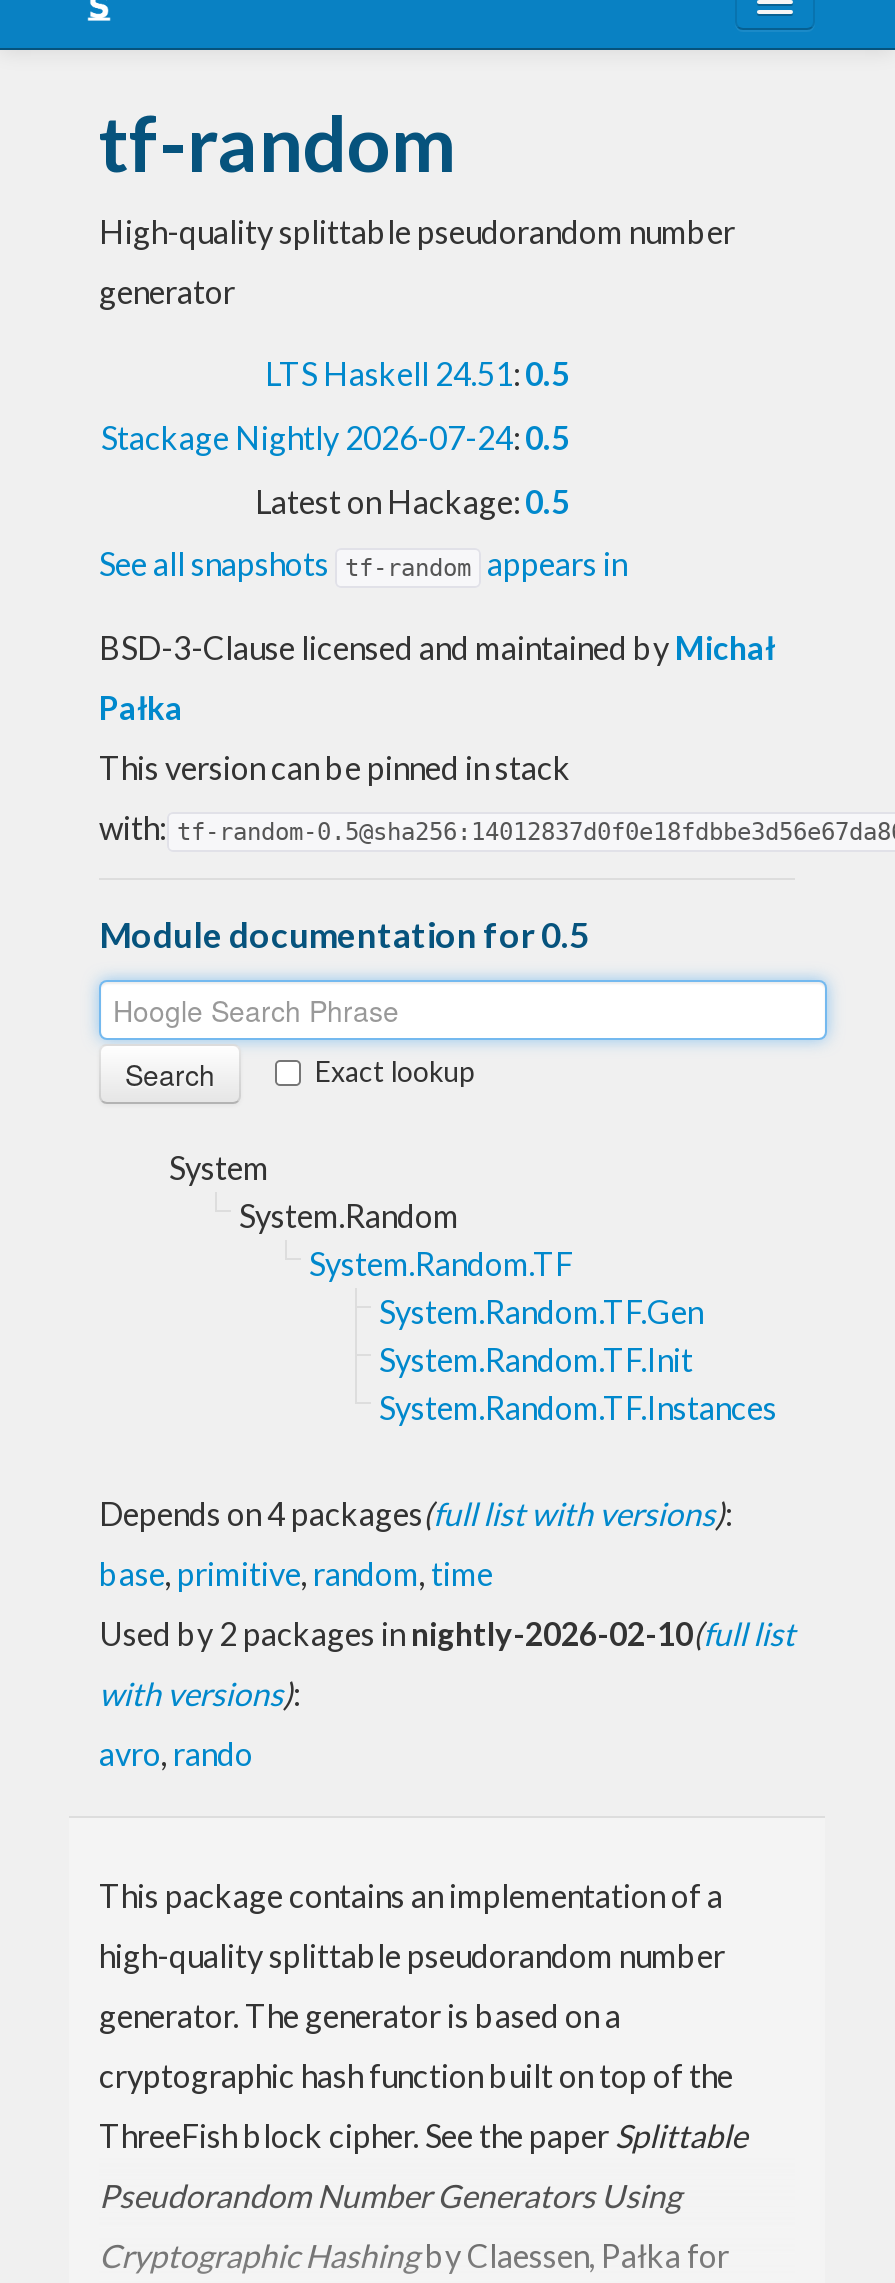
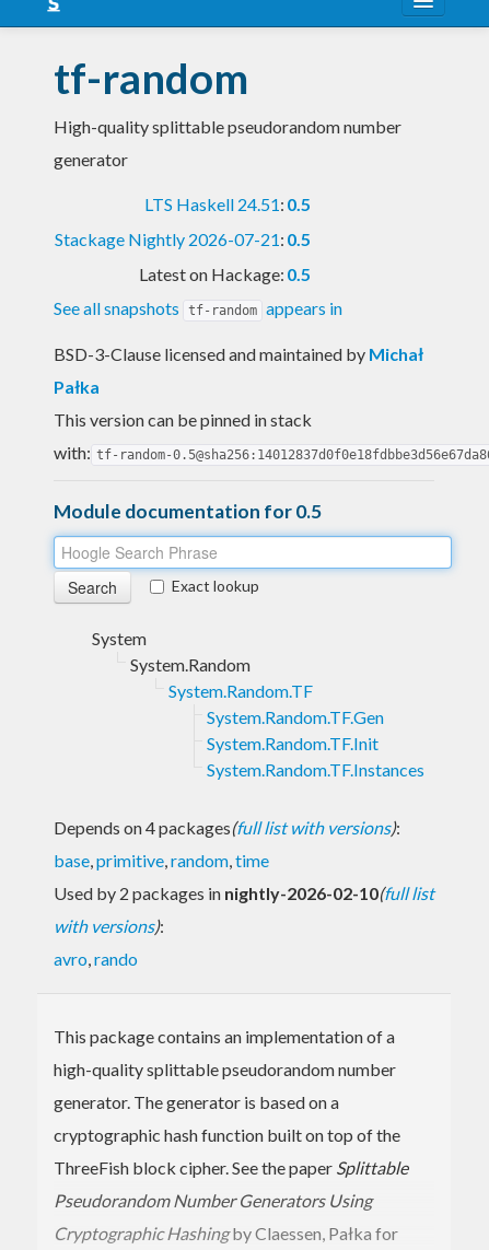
- Stackage Nightly 2026-07-24: 0.5
+ Stackage Nightly 2026-07-21: 0.5
